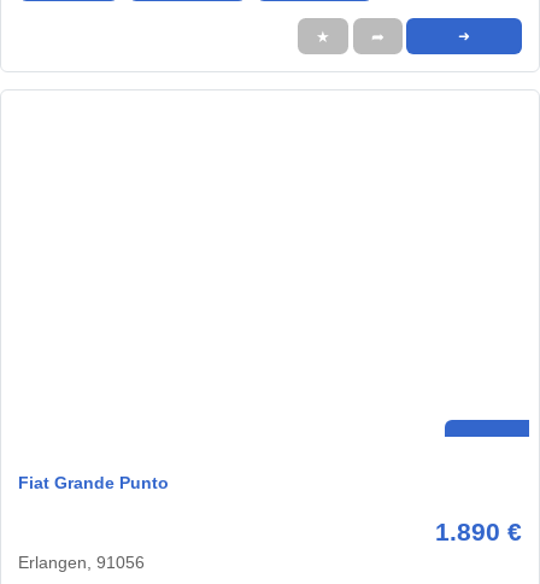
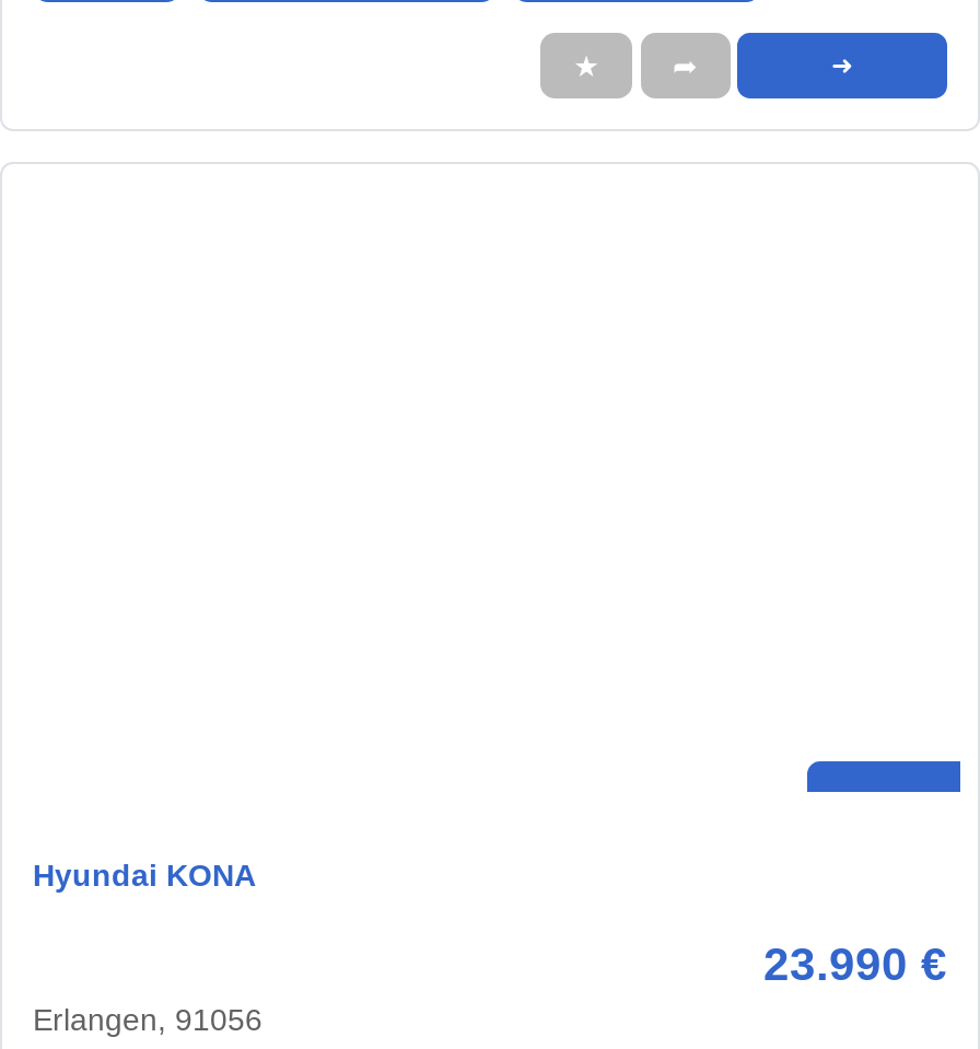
- Fiat Grande Punto
+ Hyundai KONA

- 1.890 €
+ 23.990 €
